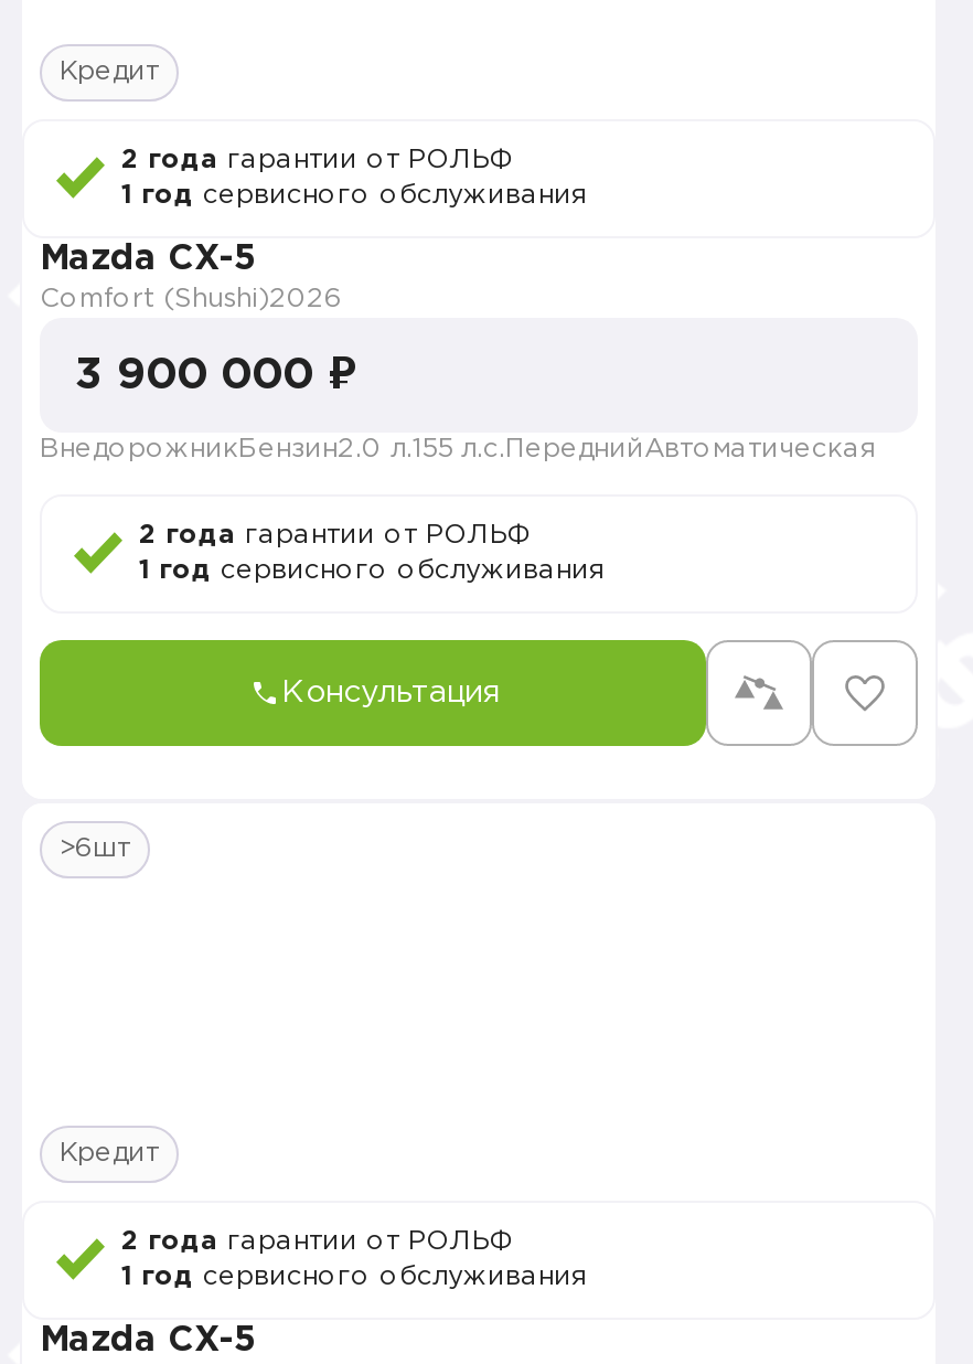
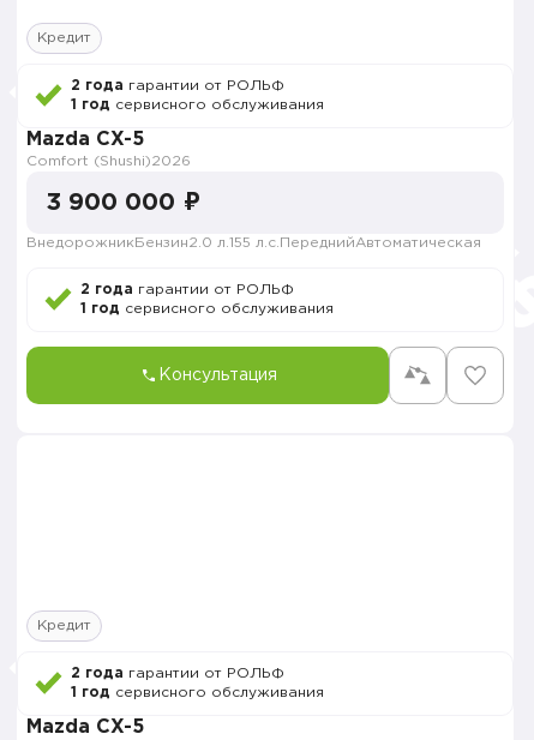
- >6шт
